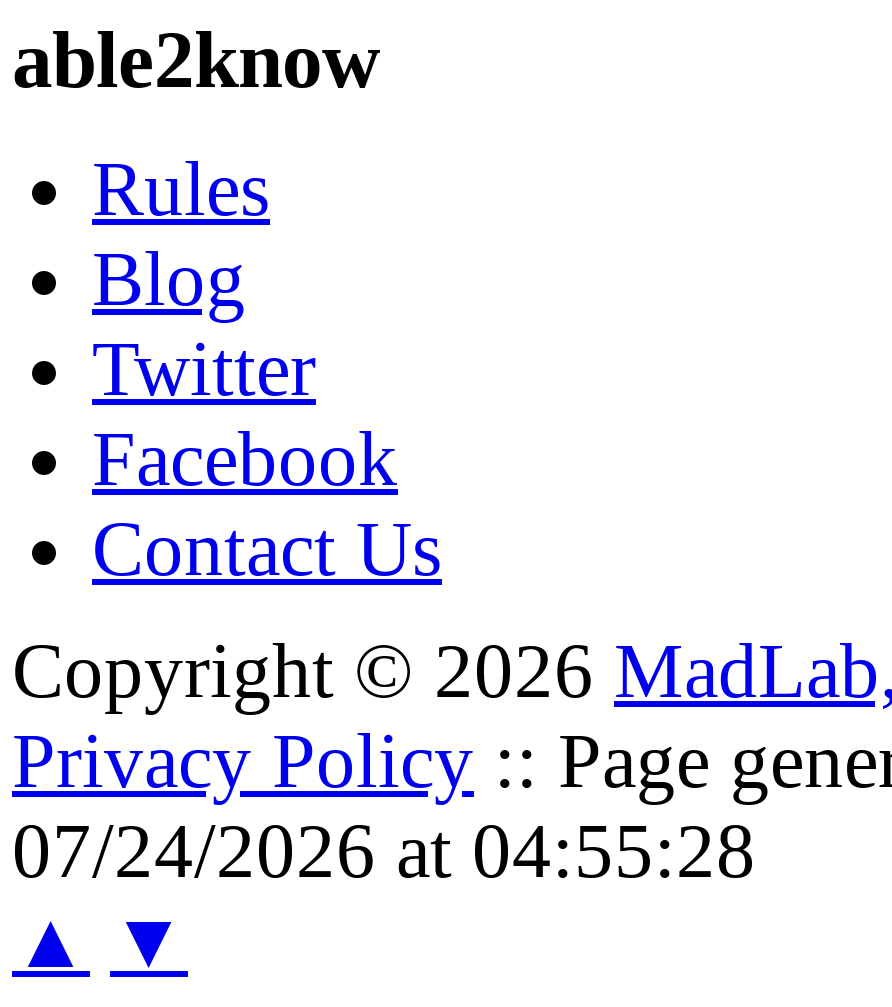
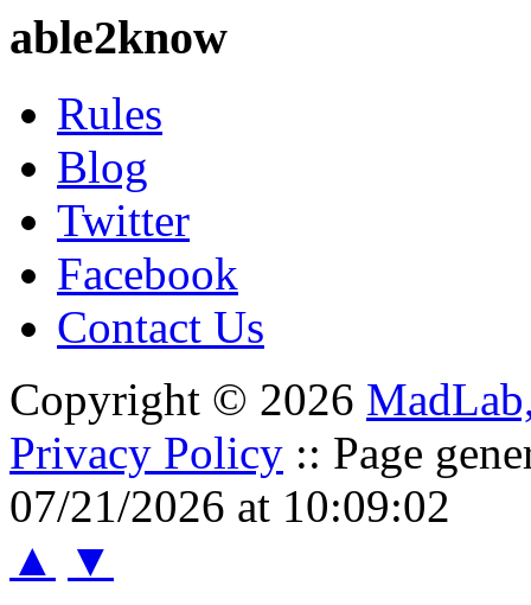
- 07/24/2026 at 04:55:28
+ 07/21/2026 at 10:09:02
